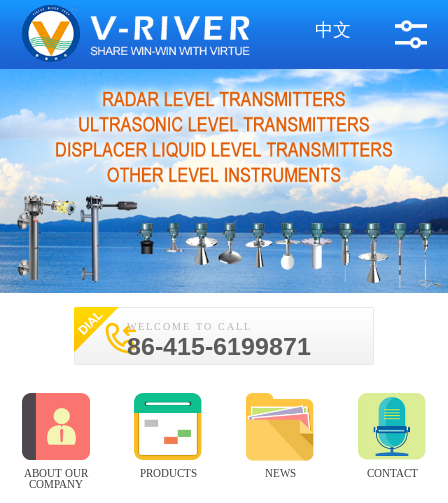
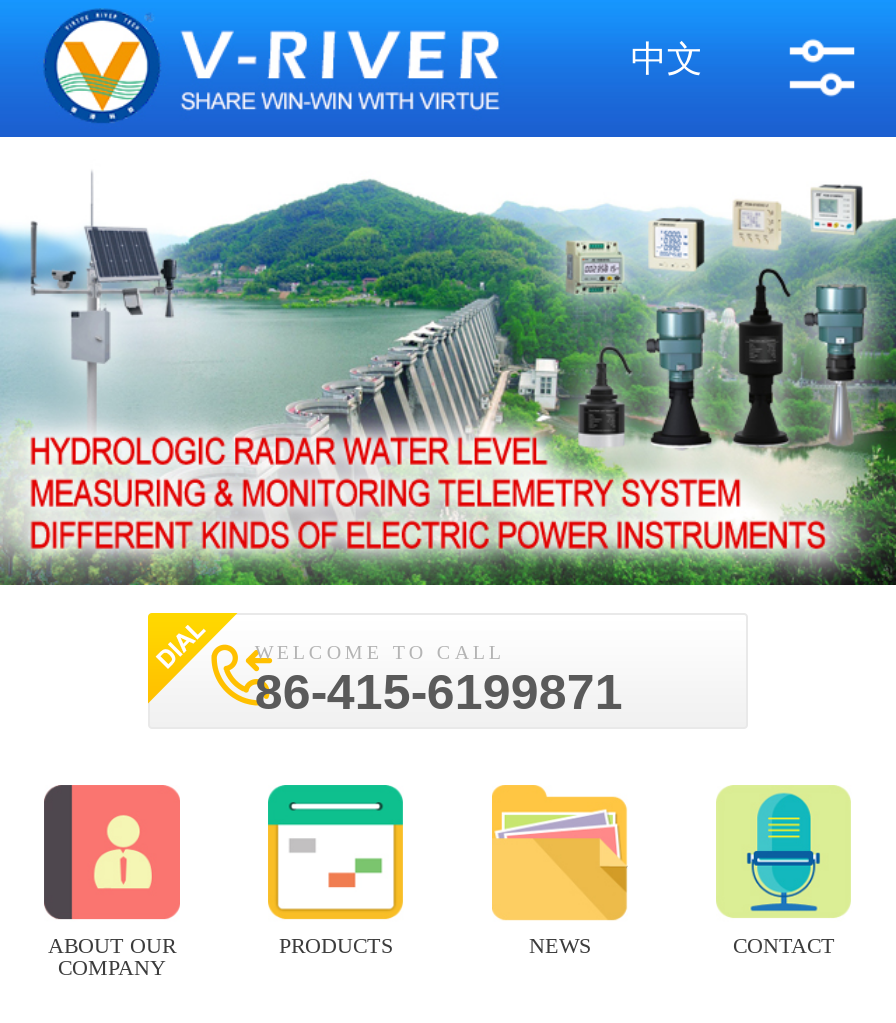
- [image]
+ [image]
